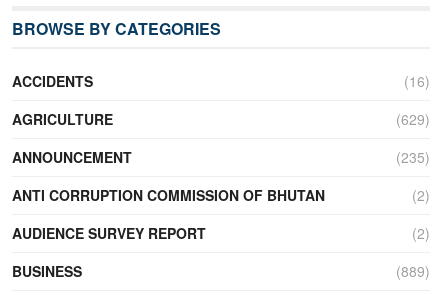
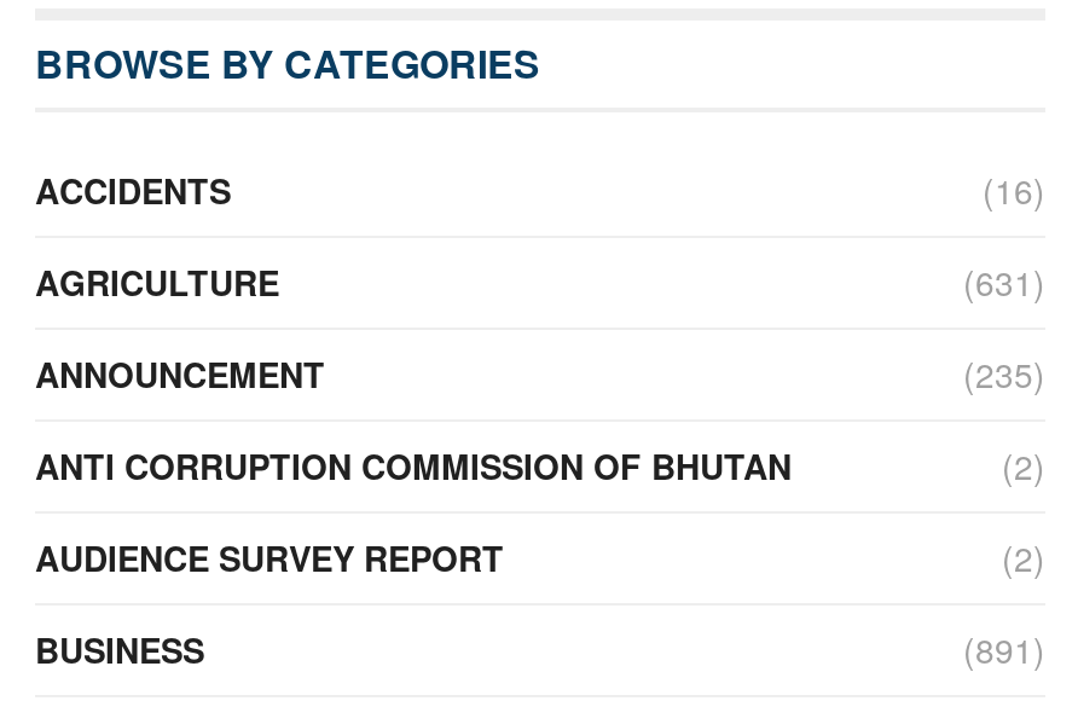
- (629)
+ (631)

- (889)
+ (891)
